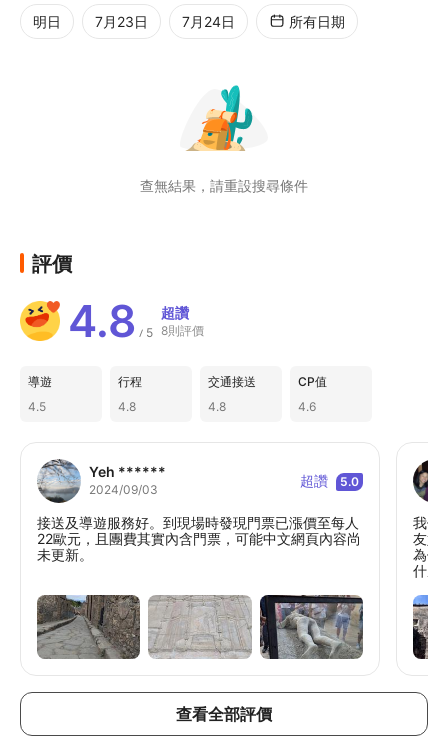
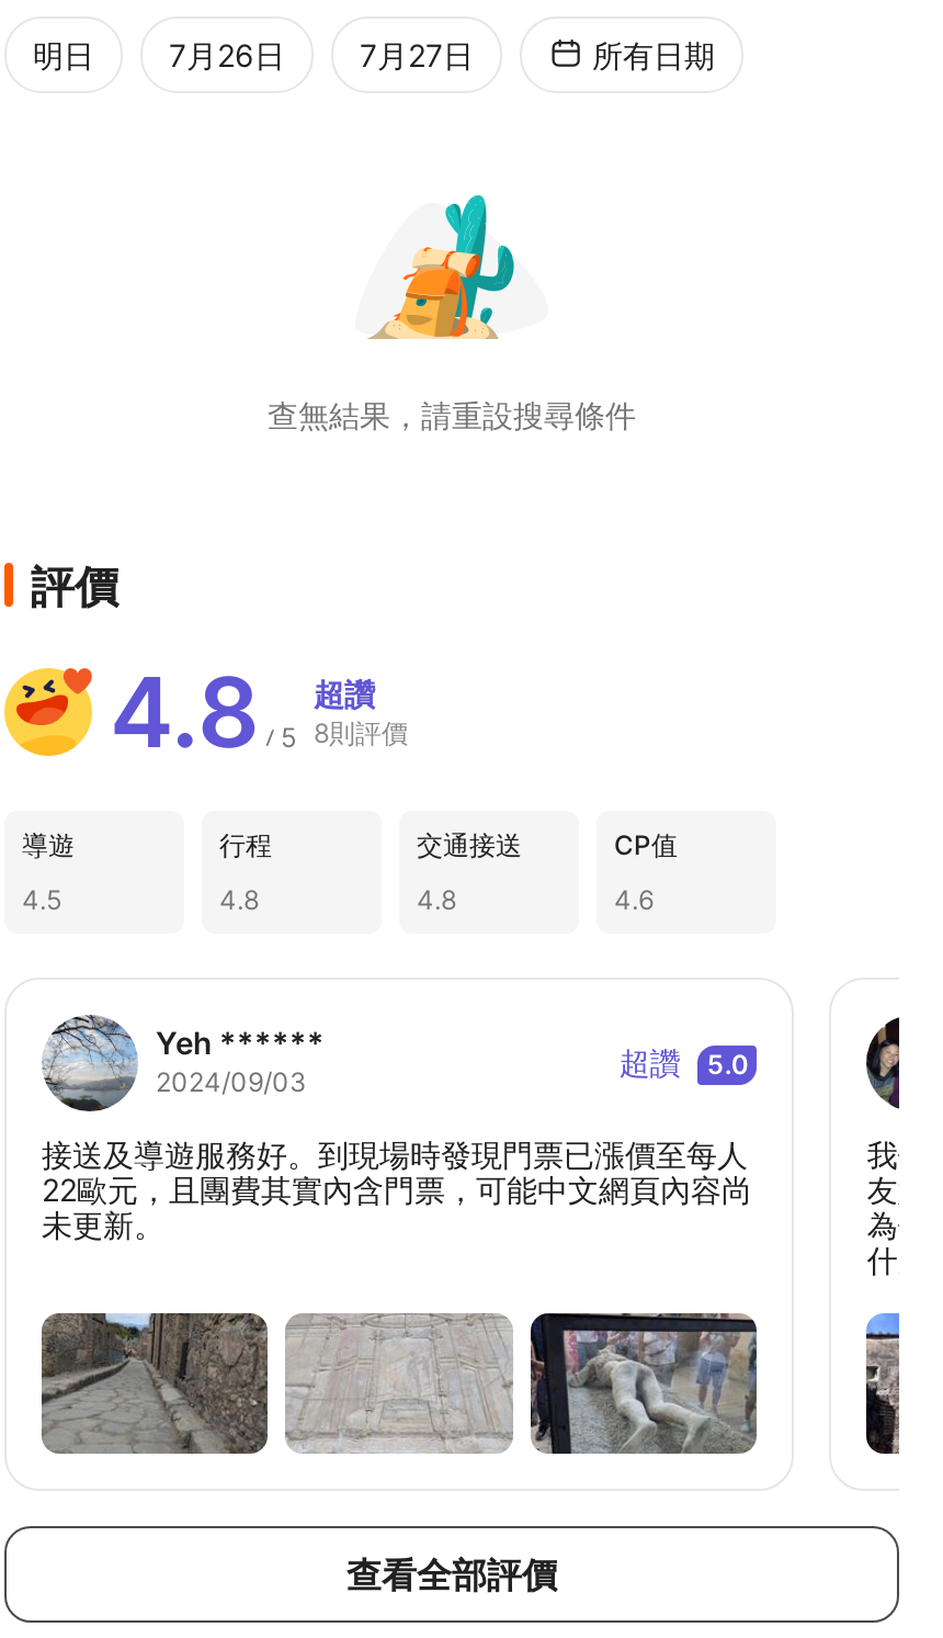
- 7月23日
+ 7月26日

- 7月24日
+ 7月27日
